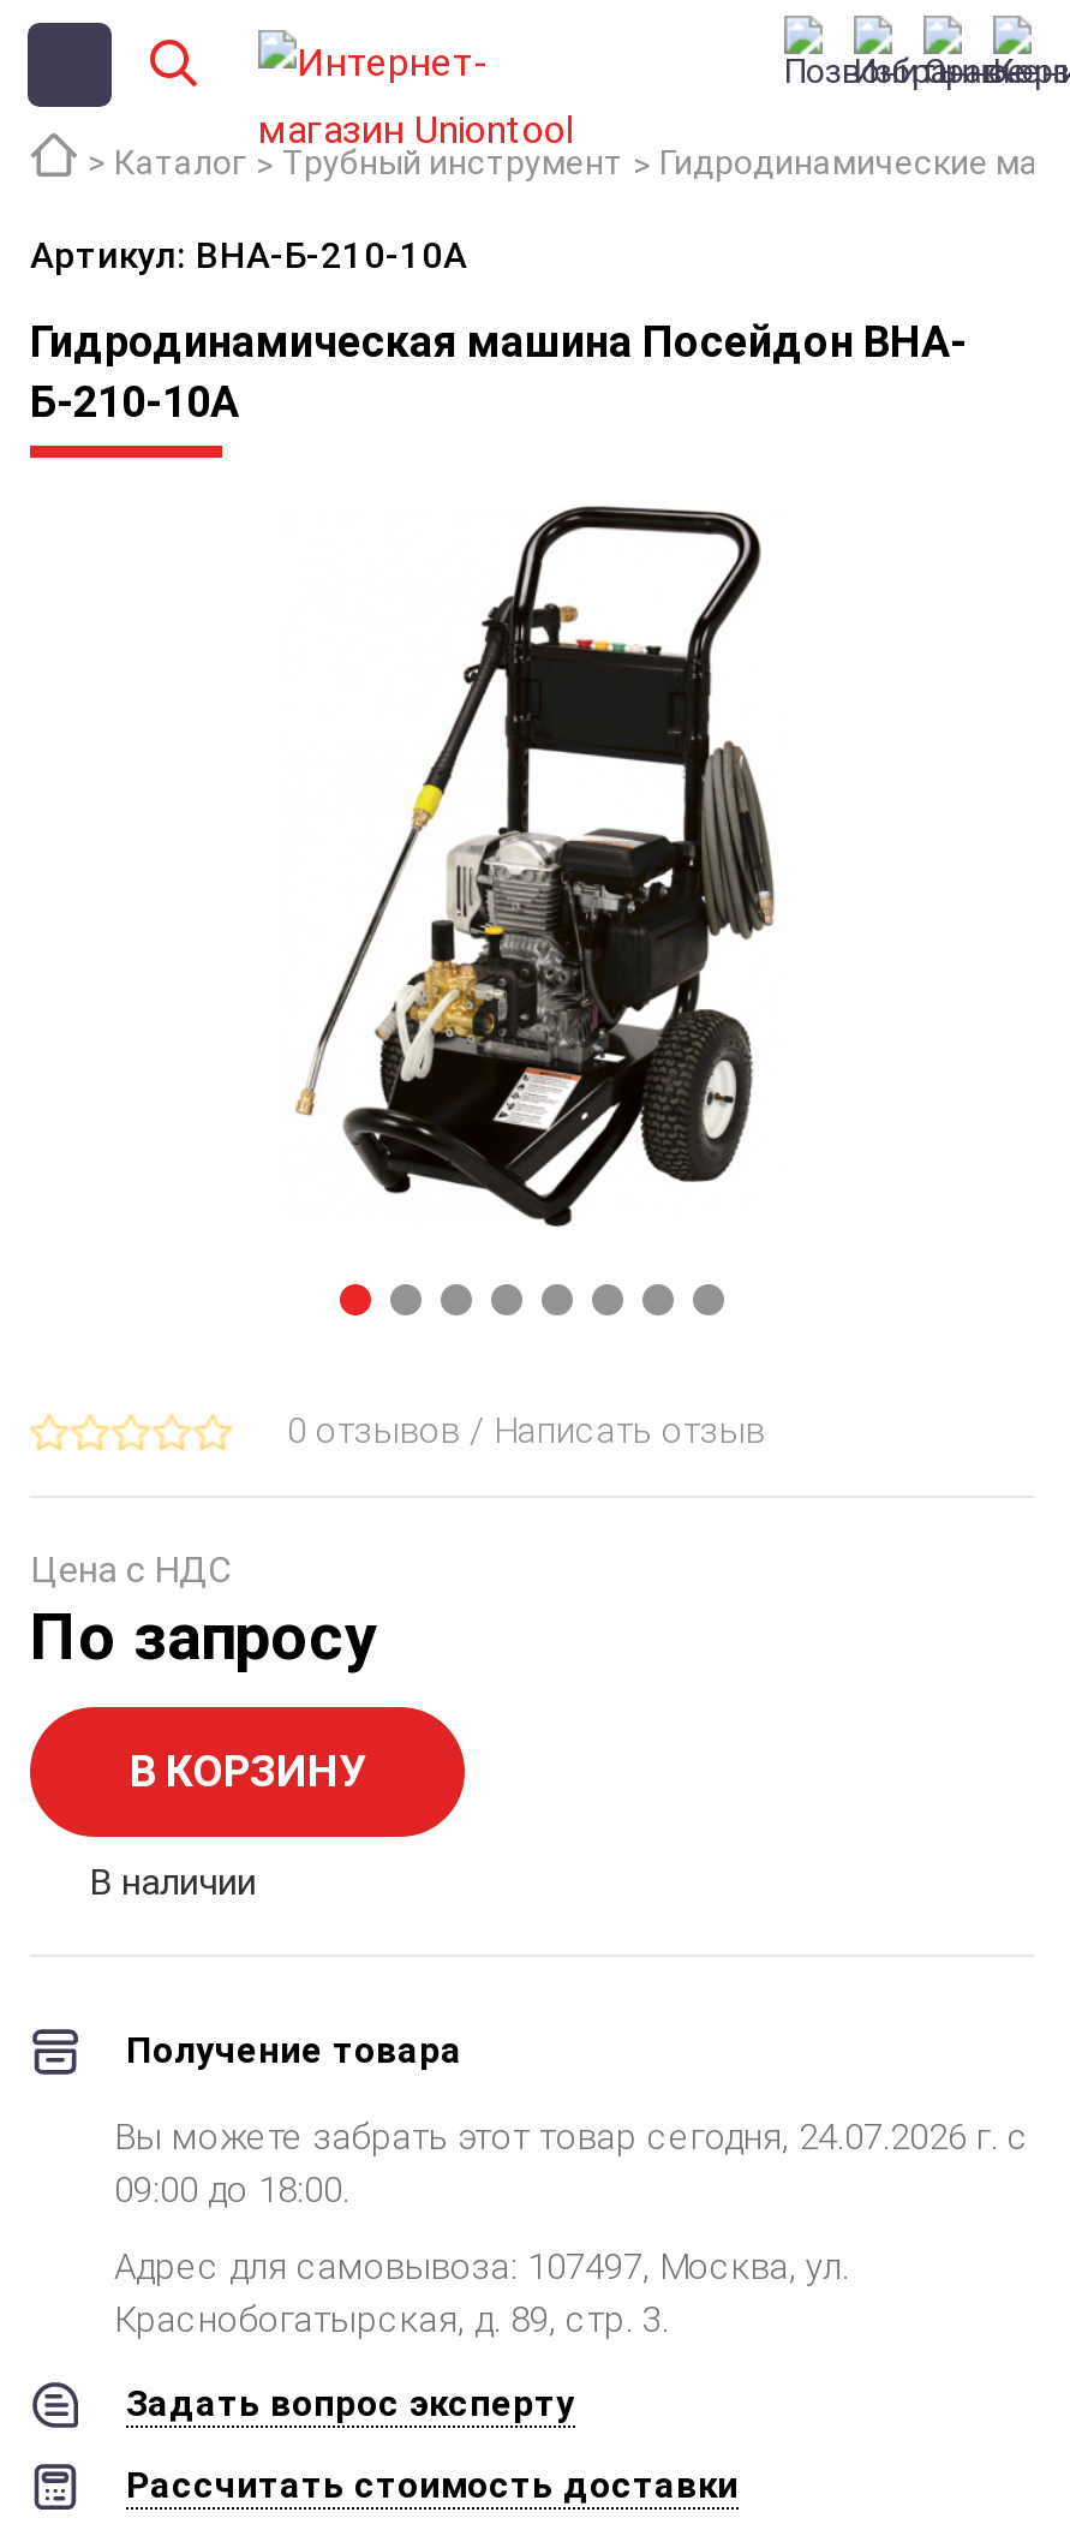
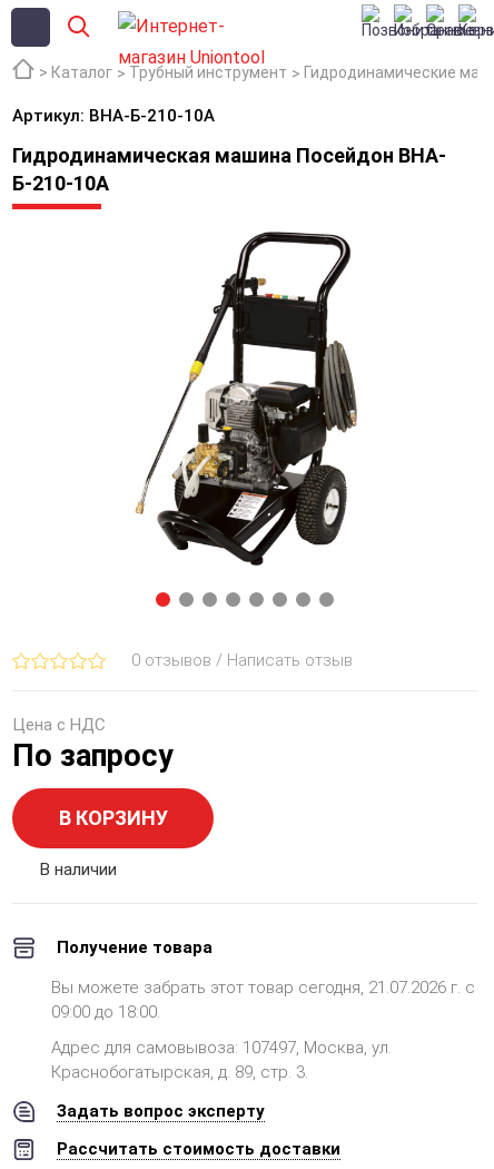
- Вы можете забрать этот товар сегодня, 24.07.2026 г. с
+ Вы можете забрать этот товар сегодня, 21.07.2026 г. с
